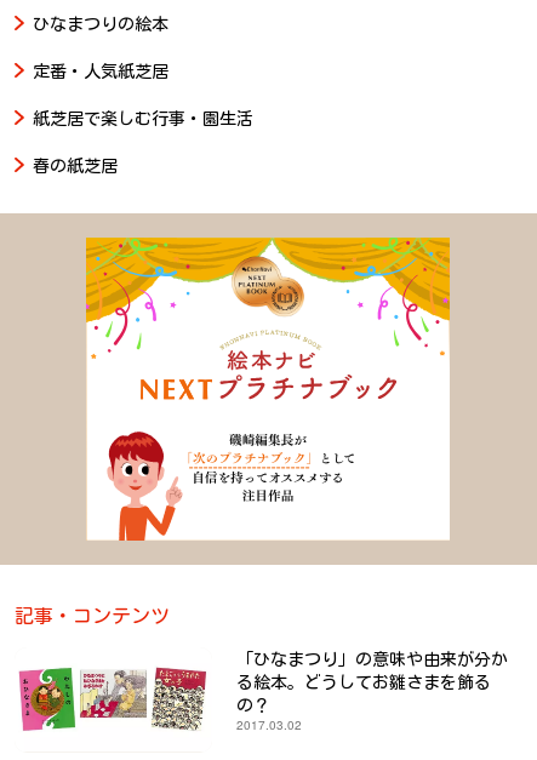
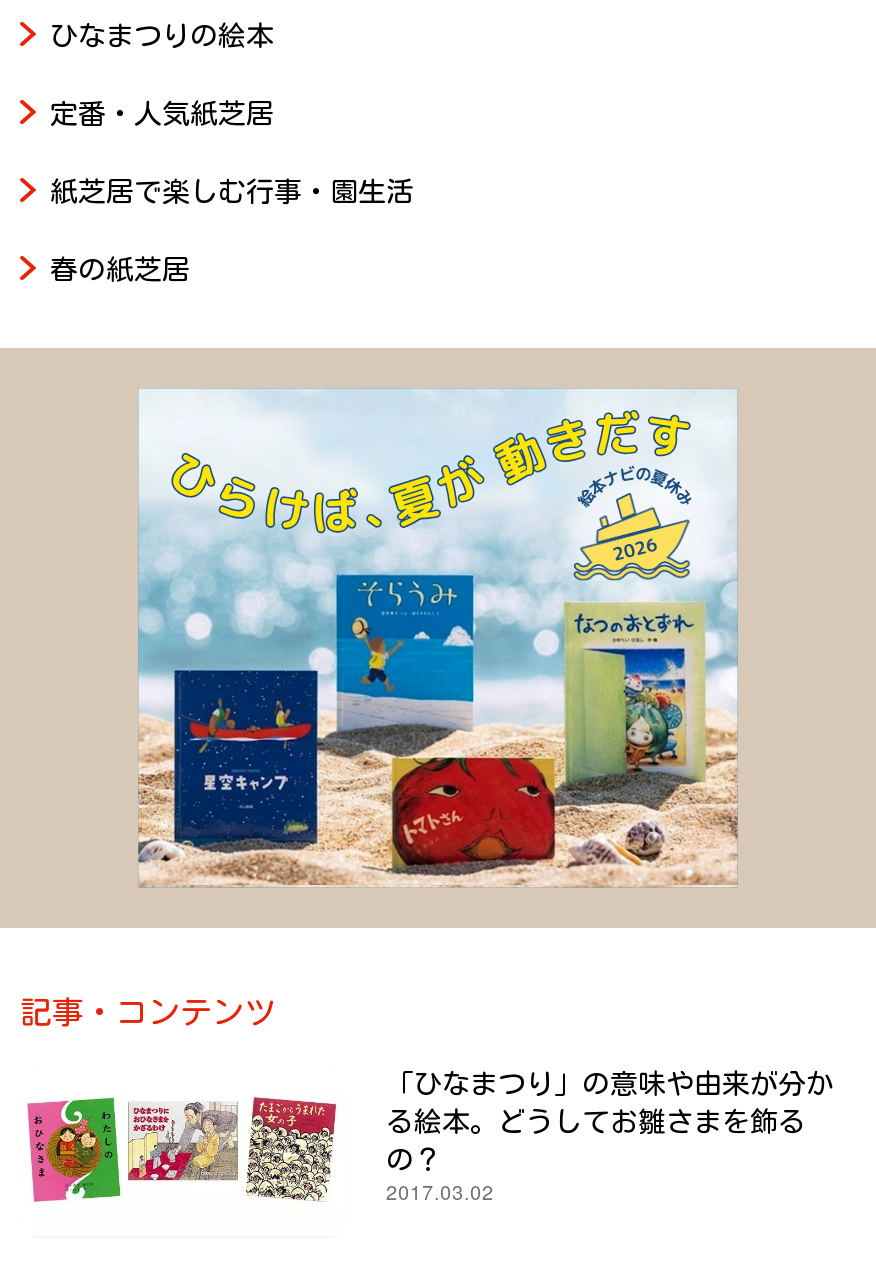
- [image]
+ [image]
